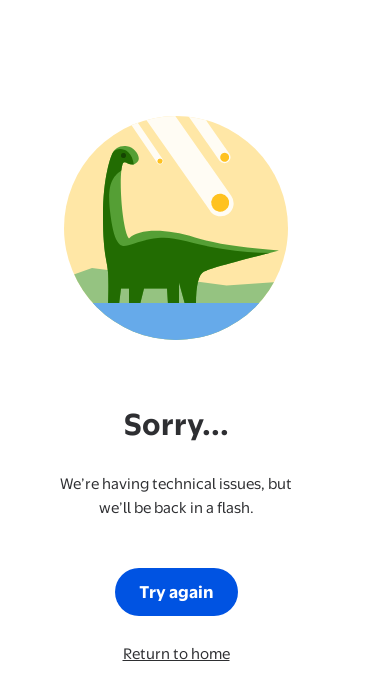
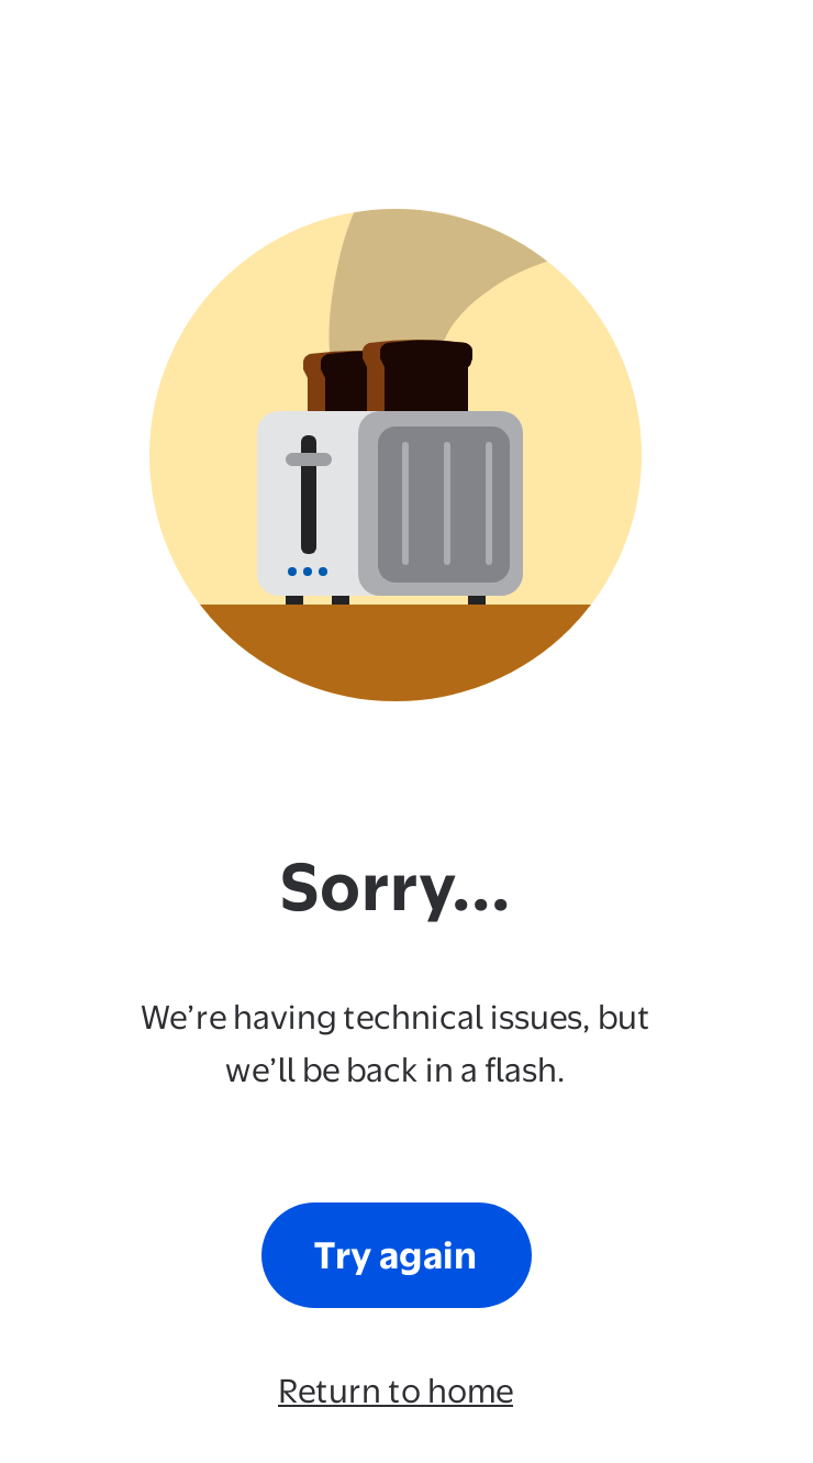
- [image]
+ [image]
